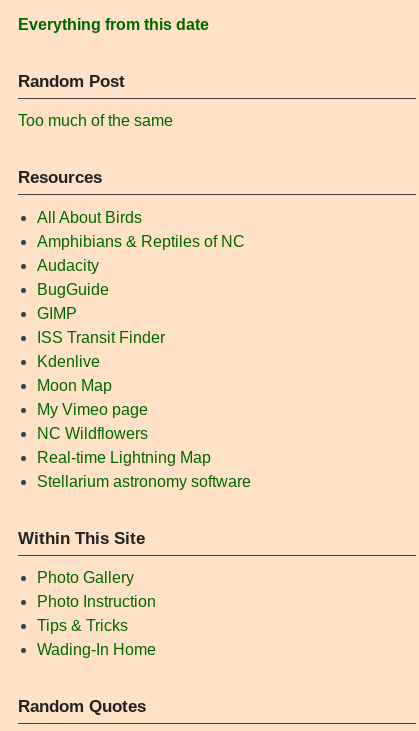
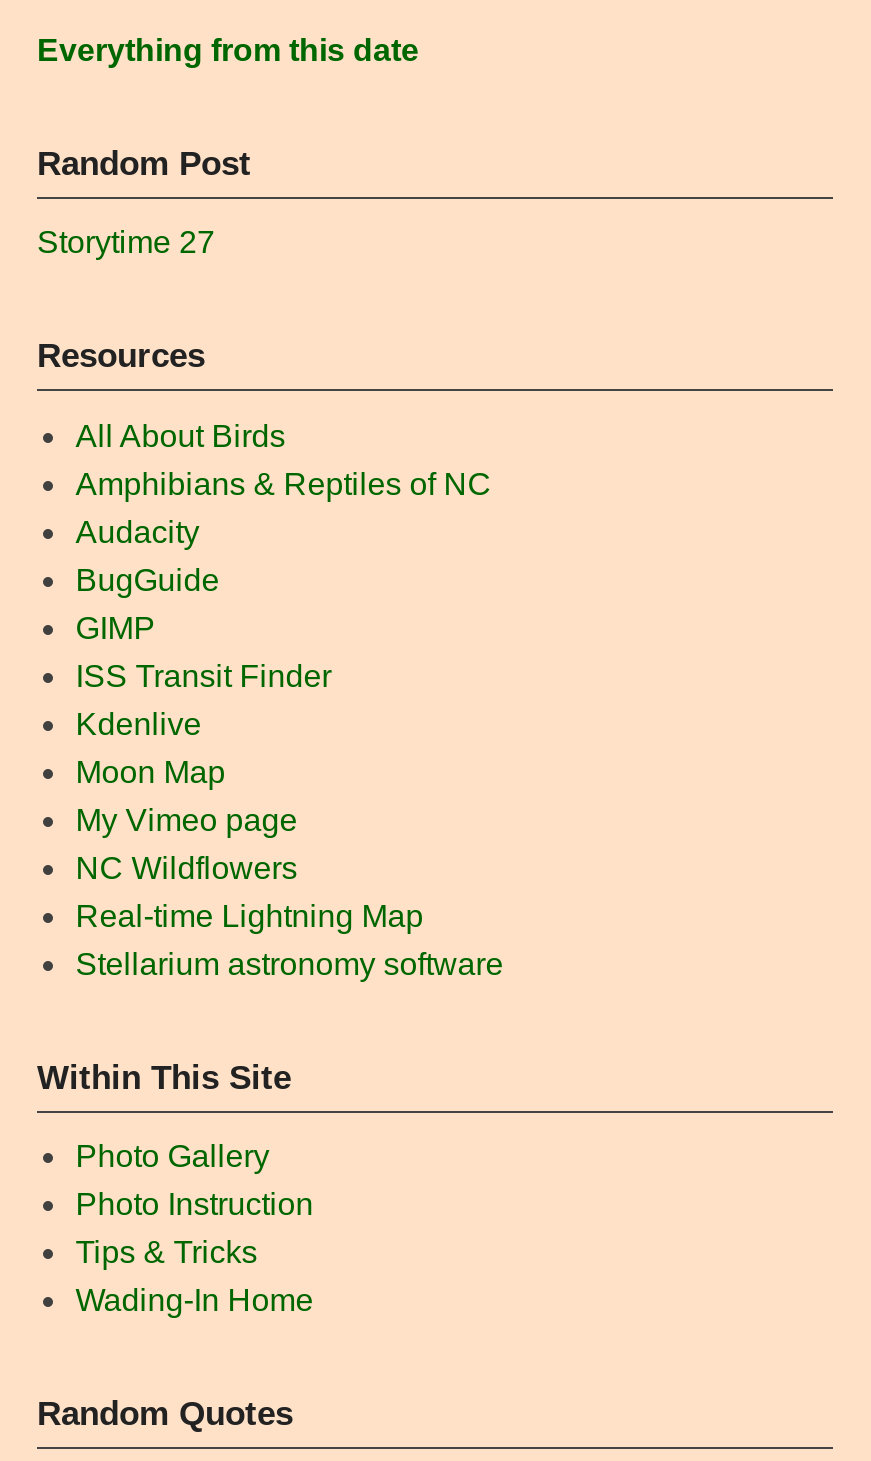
- Too much of the same
+ Storytime 27
